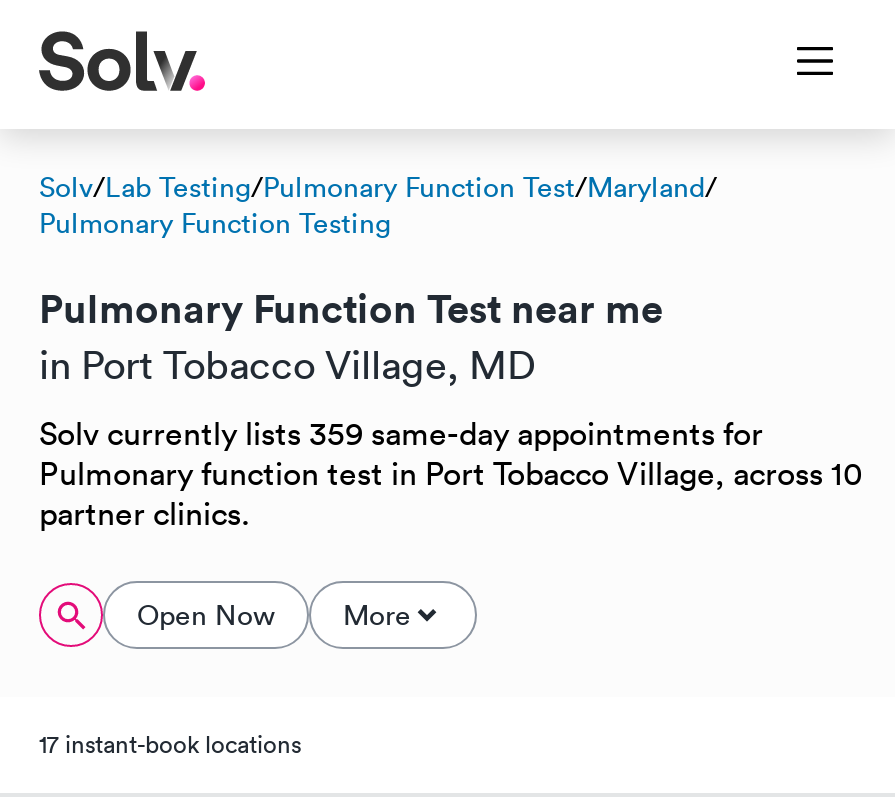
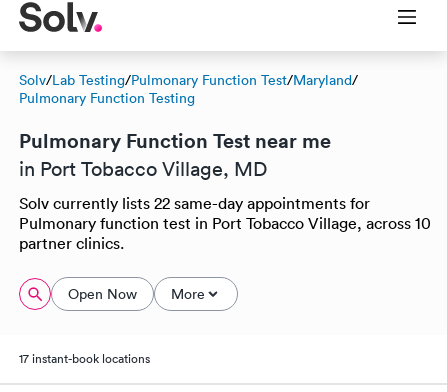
- Solv currently lists 359 same-day appointments for
+ Solv currently lists 22 same-day appointments for
